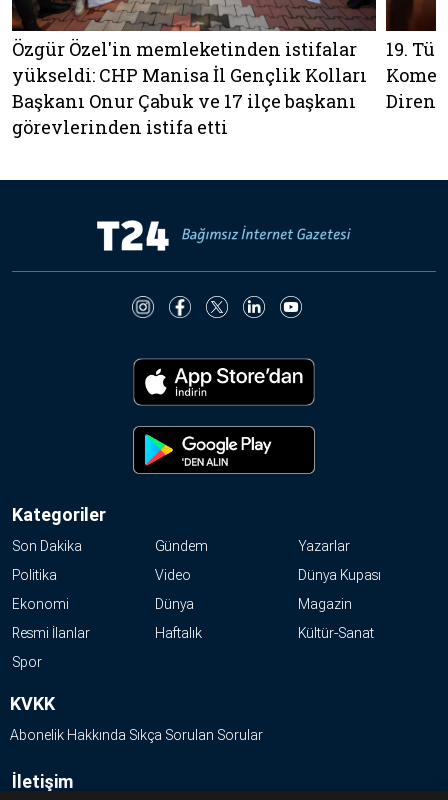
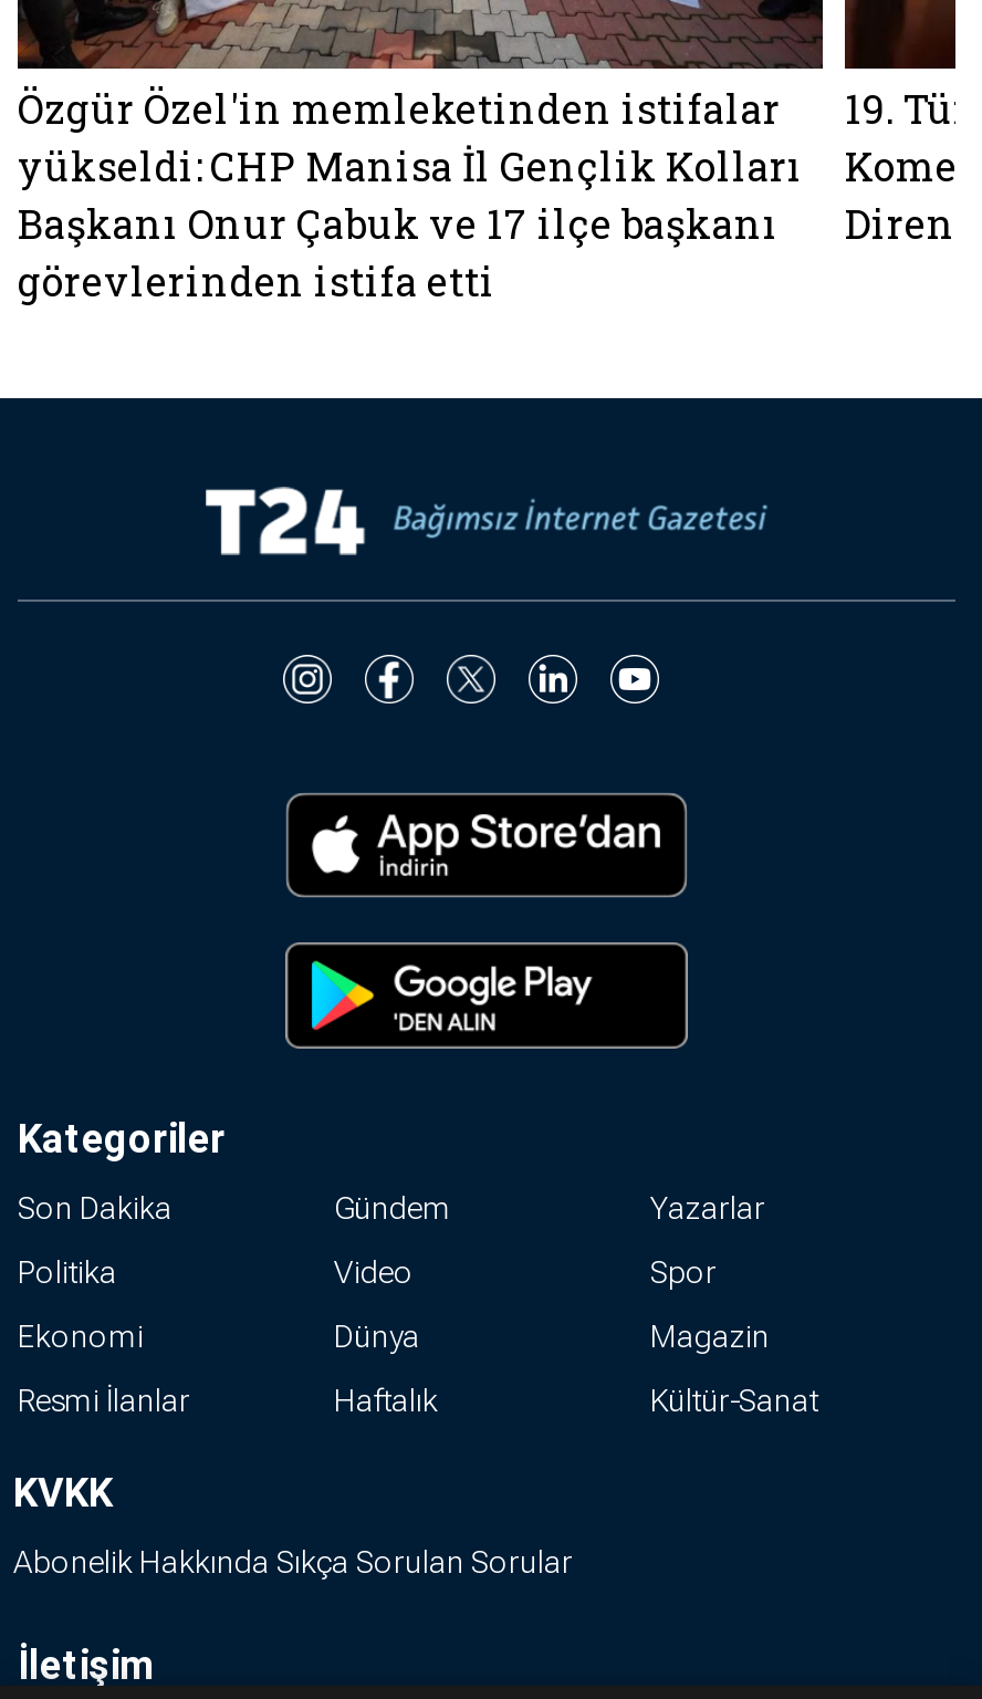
- Dünya Kupası

moved up: Spor
